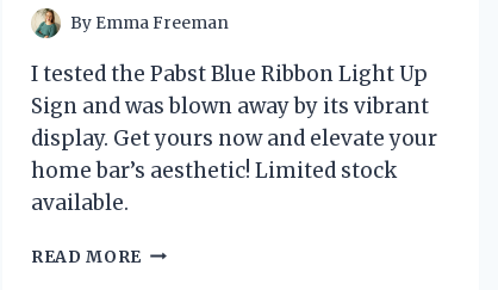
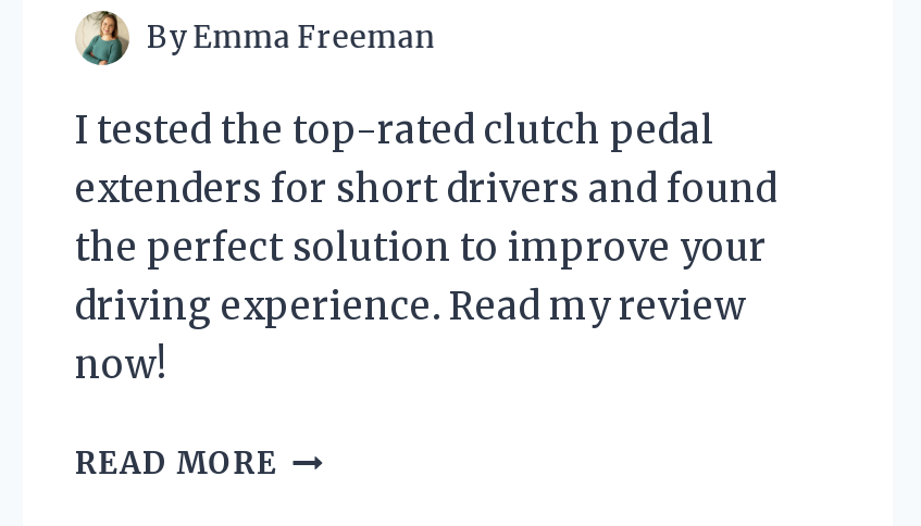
- I tested the Pabst Blue Ribbon Light Up
- Sign and was blown away by its vibrant
- display. Get yours now and elevate your
- home bar’s aesthetic! Limited stock
- available.
+ I tested the top-rated clutch pedal
+ extenders for short drivers and found
+ the perfect solution to improve your
+ driving experience. Read my review
+ now!
